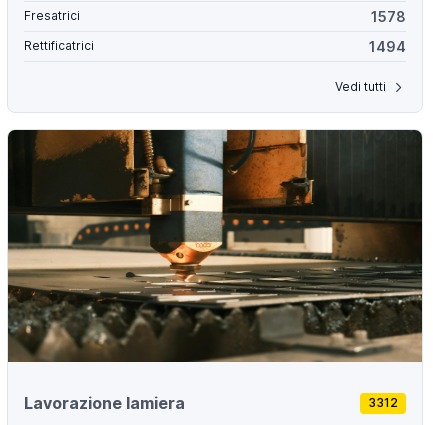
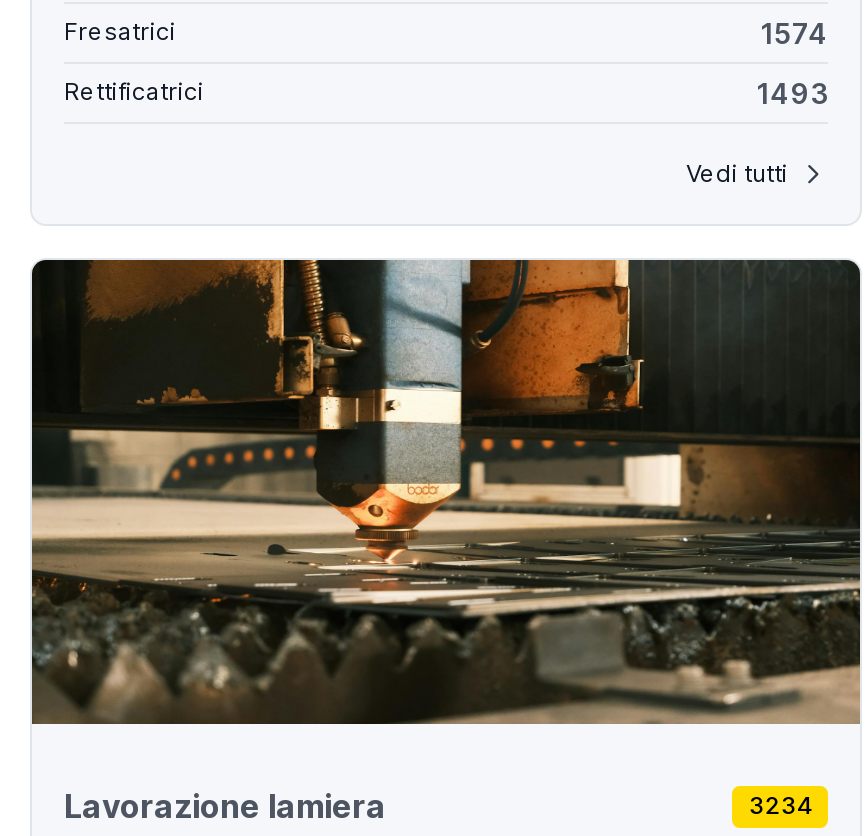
- 1578
+ 1574

- 1494
+ 1493

- 3312
+ 3234
